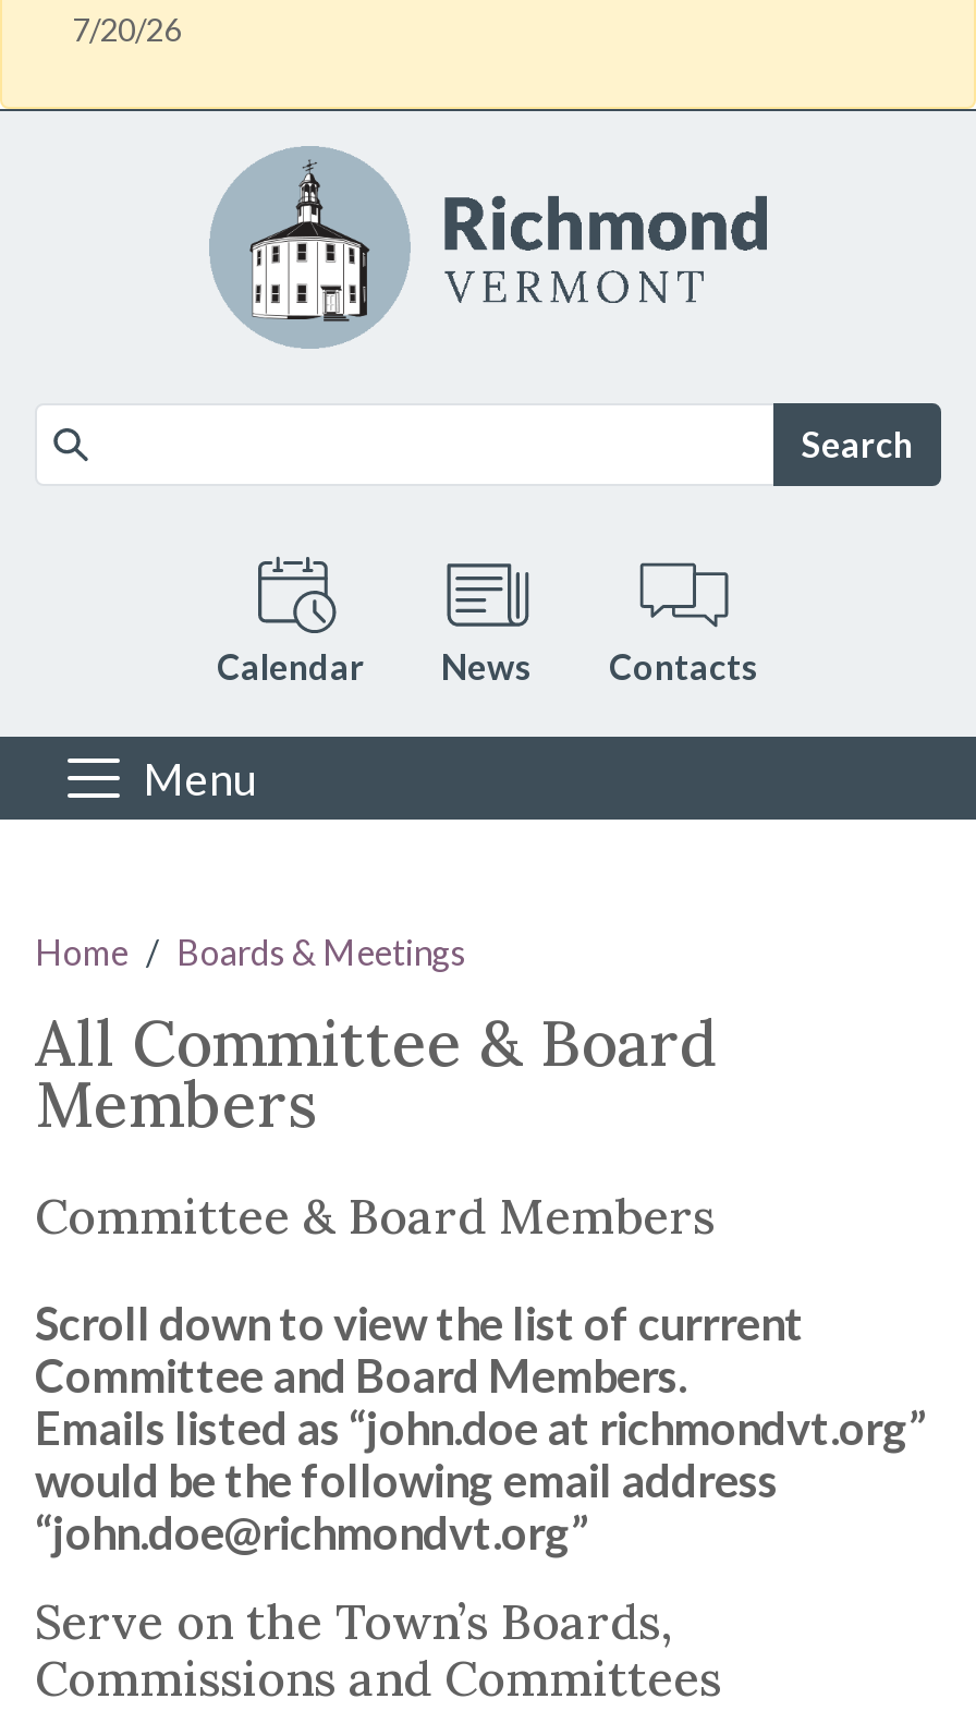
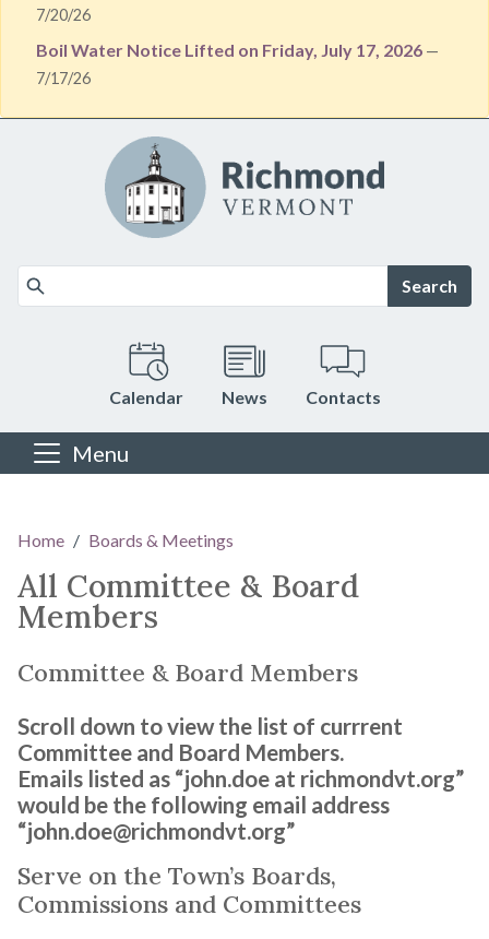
+ Boil Water Notice Lifted on Friday, July 17, 2026 —
+ 7/17/26
